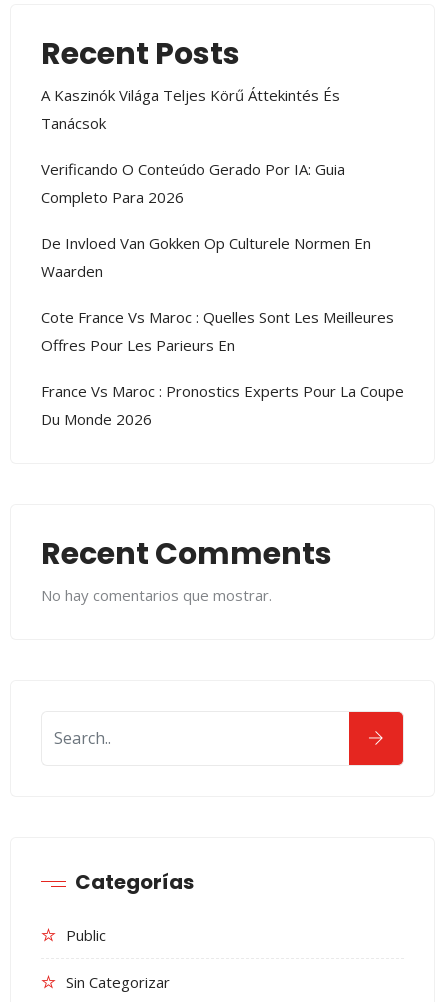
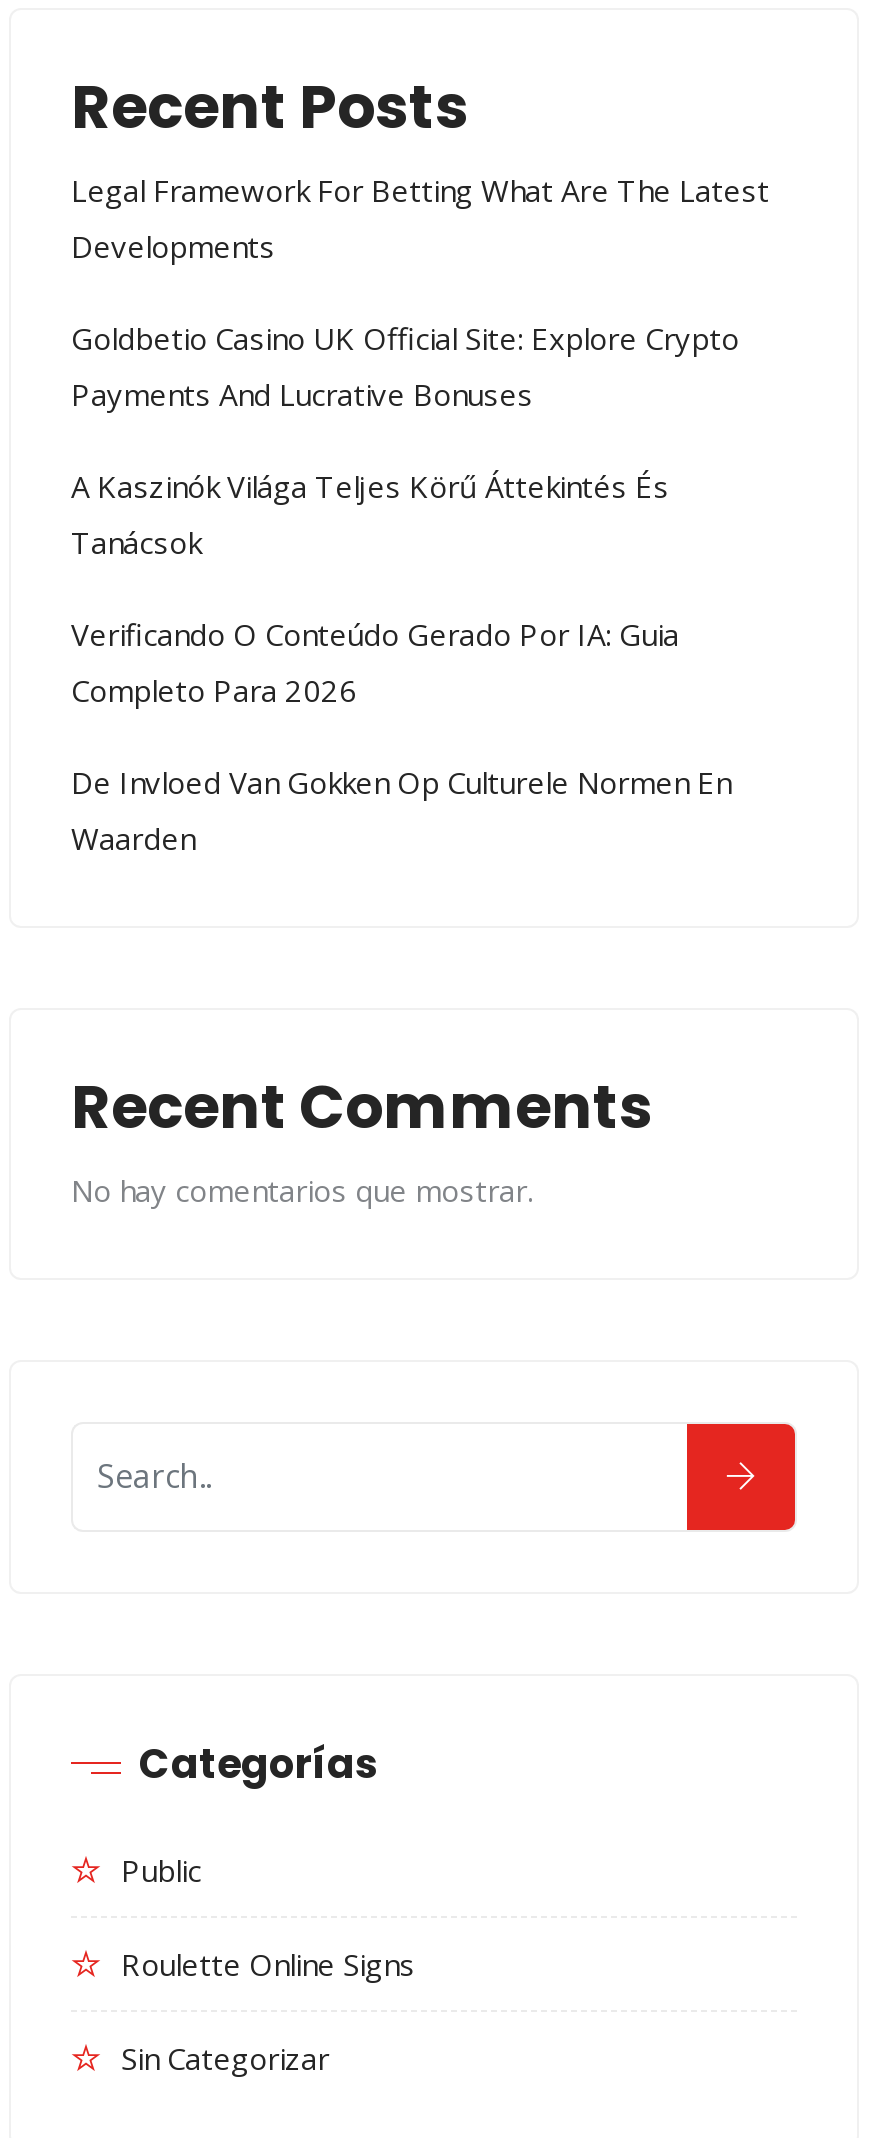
+ Legal Framework For Betting What Are The Latest
+ Developments
+ Goldbetio Casino UK Official Site: Explore Crypto
+ Payments And Lucrative Bonuses

moved down: A Kaszinók Világa Teljes Körű Áttekintés És | Tanácsok | Verificando O Conteúdo Gerado Por IA: Guia | Completo Para 2026 | De Invloed Van Gokken Op Culturele Normen En | Waarden

- Cote France Vs Maroc : Quelles Sont Les Meilleures
- Offres Pour Les Parieurs En
- France Vs Maroc : Pronostics Experts Pour La Coupe
- Du Monde 2026

+ Roulette Online Signs
